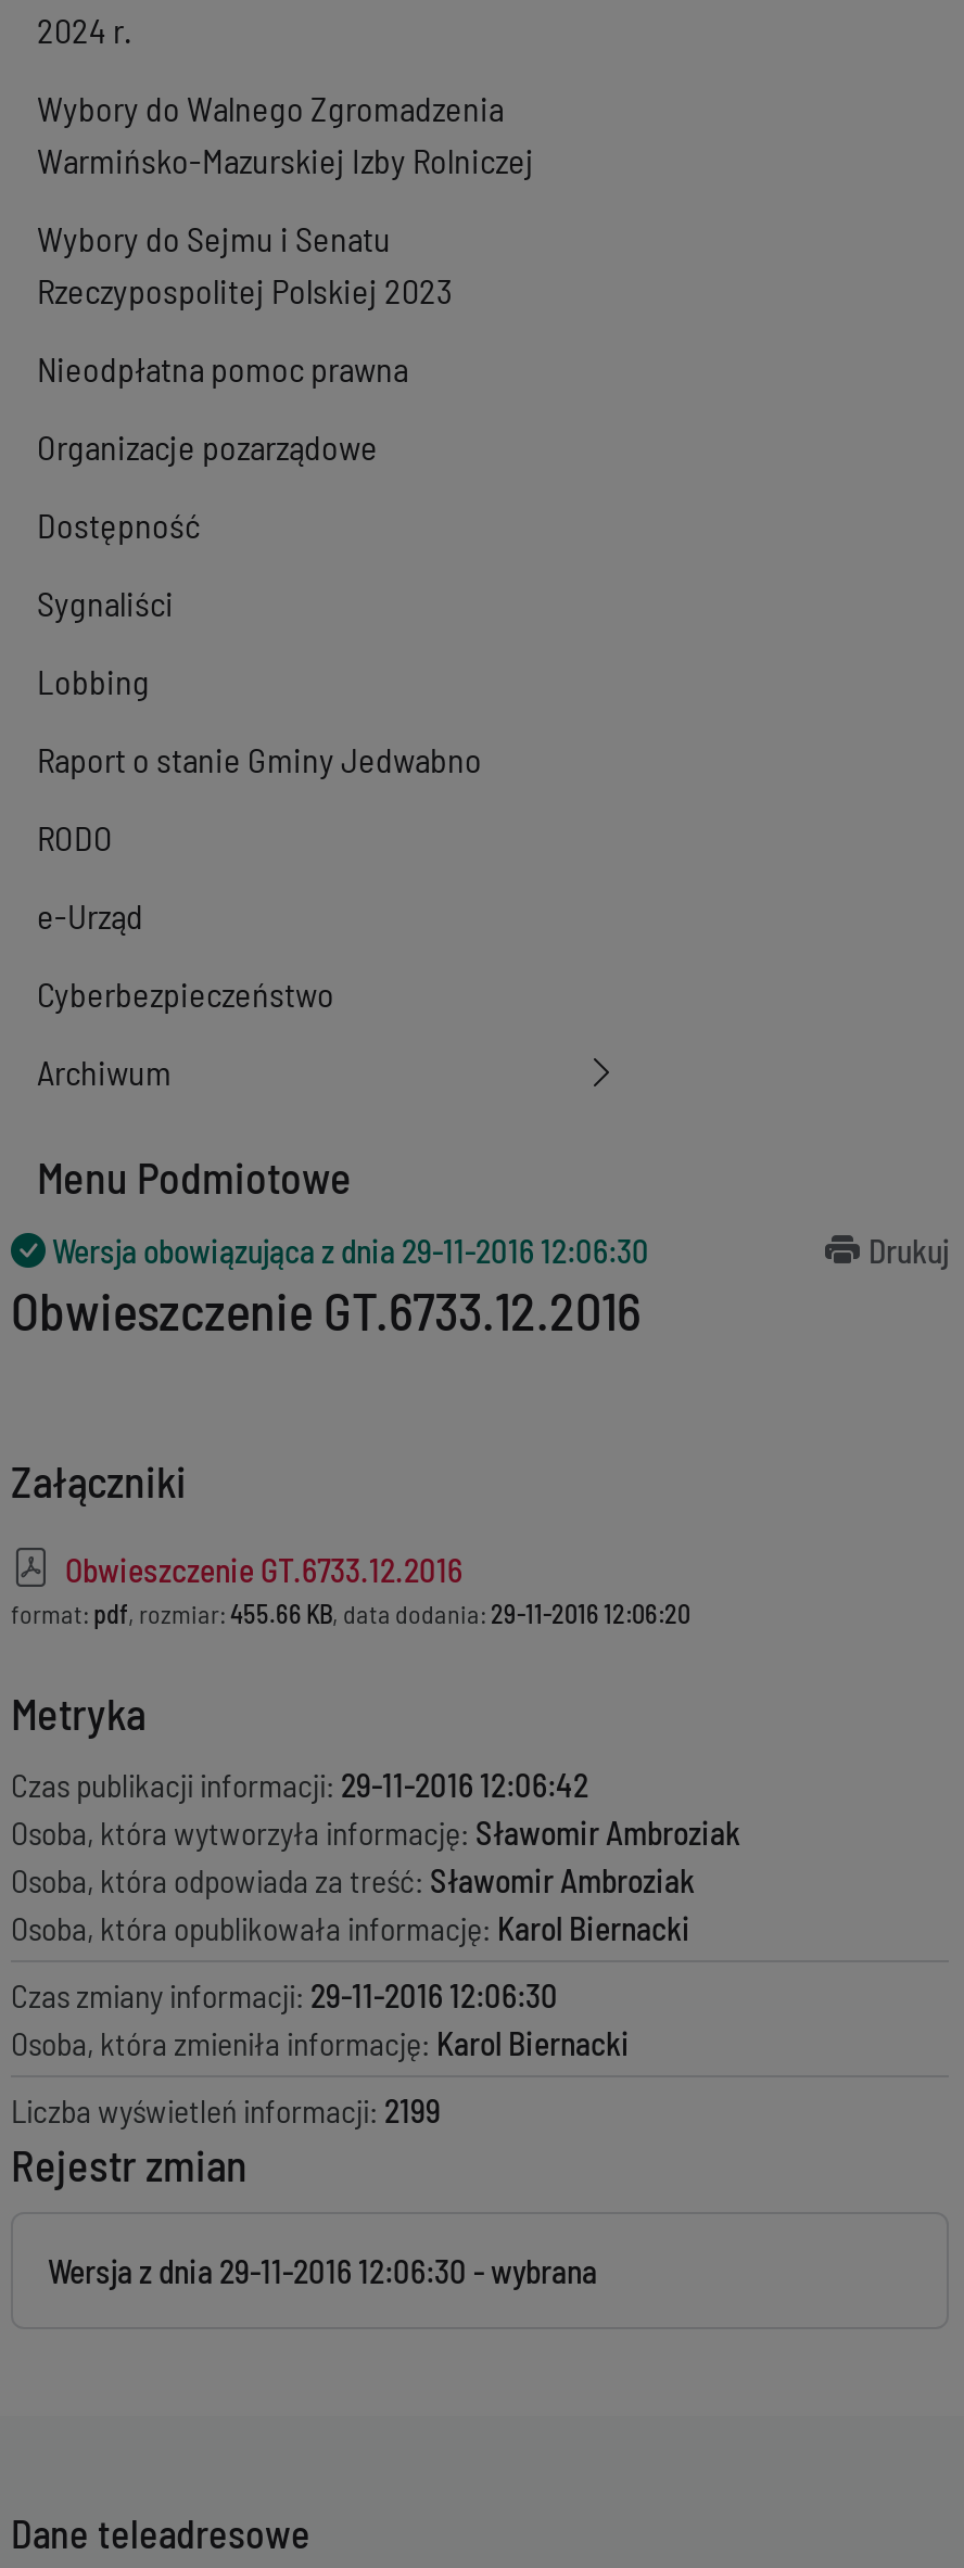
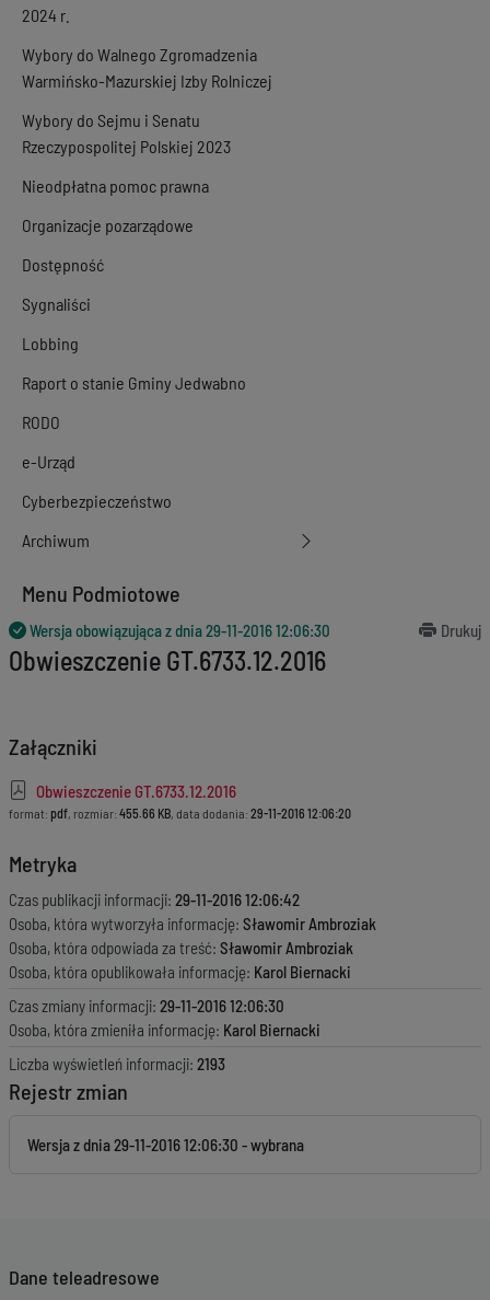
- Liczba wyświetleń informacji: 2199
+ Liczba wyświetleń informacji: 2193
